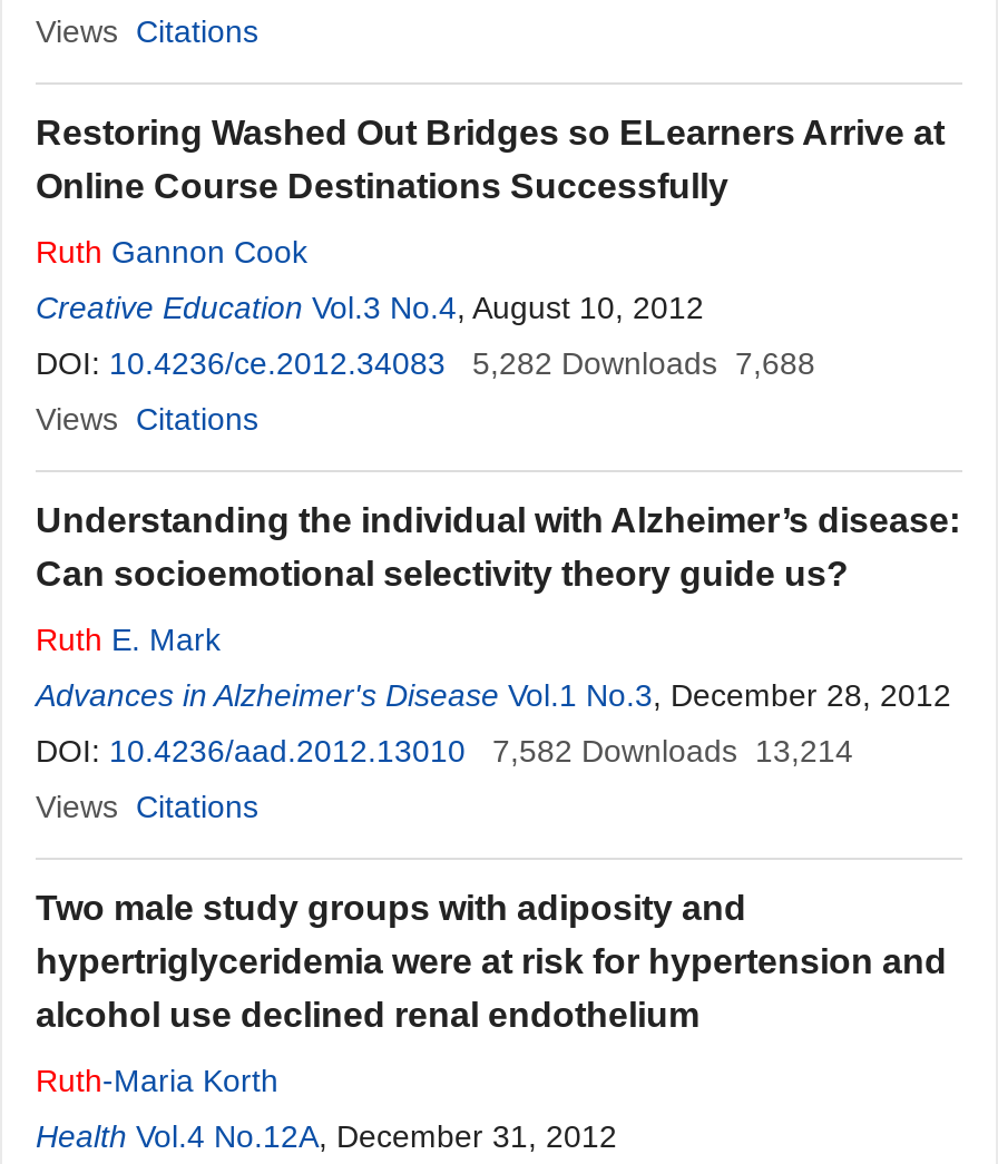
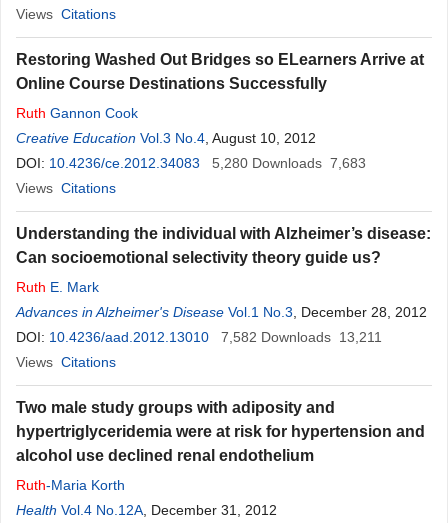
- DOI: 10.4236/ce.2012.34083 5,282 Downloads 7,688
+ DOI: 10.4236/ce.2012.34083 5,280 Downloads 7,683

- DOI: 10.4236/aad.2012.13010 7,582 Downloads 13,214
+ DOI: 10.4236/aad.2012.13010 7,582 Downloads 13,211
